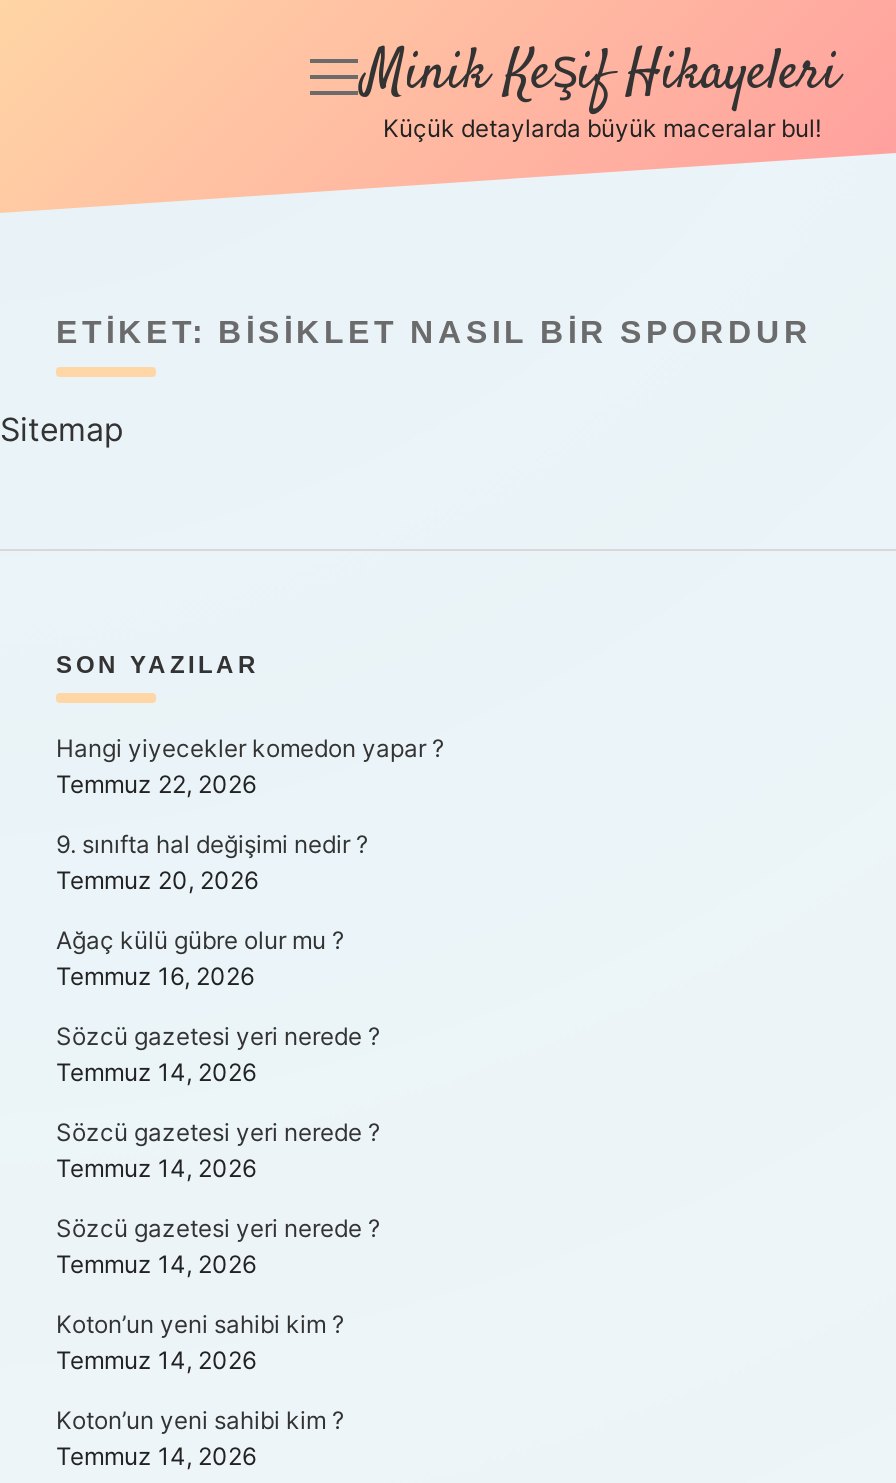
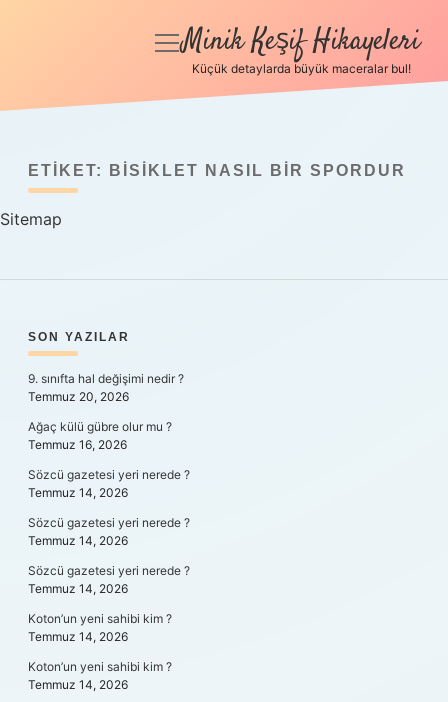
- Hangi yiyecekler komedon yapar ?
- Temmuz 22, 2026
